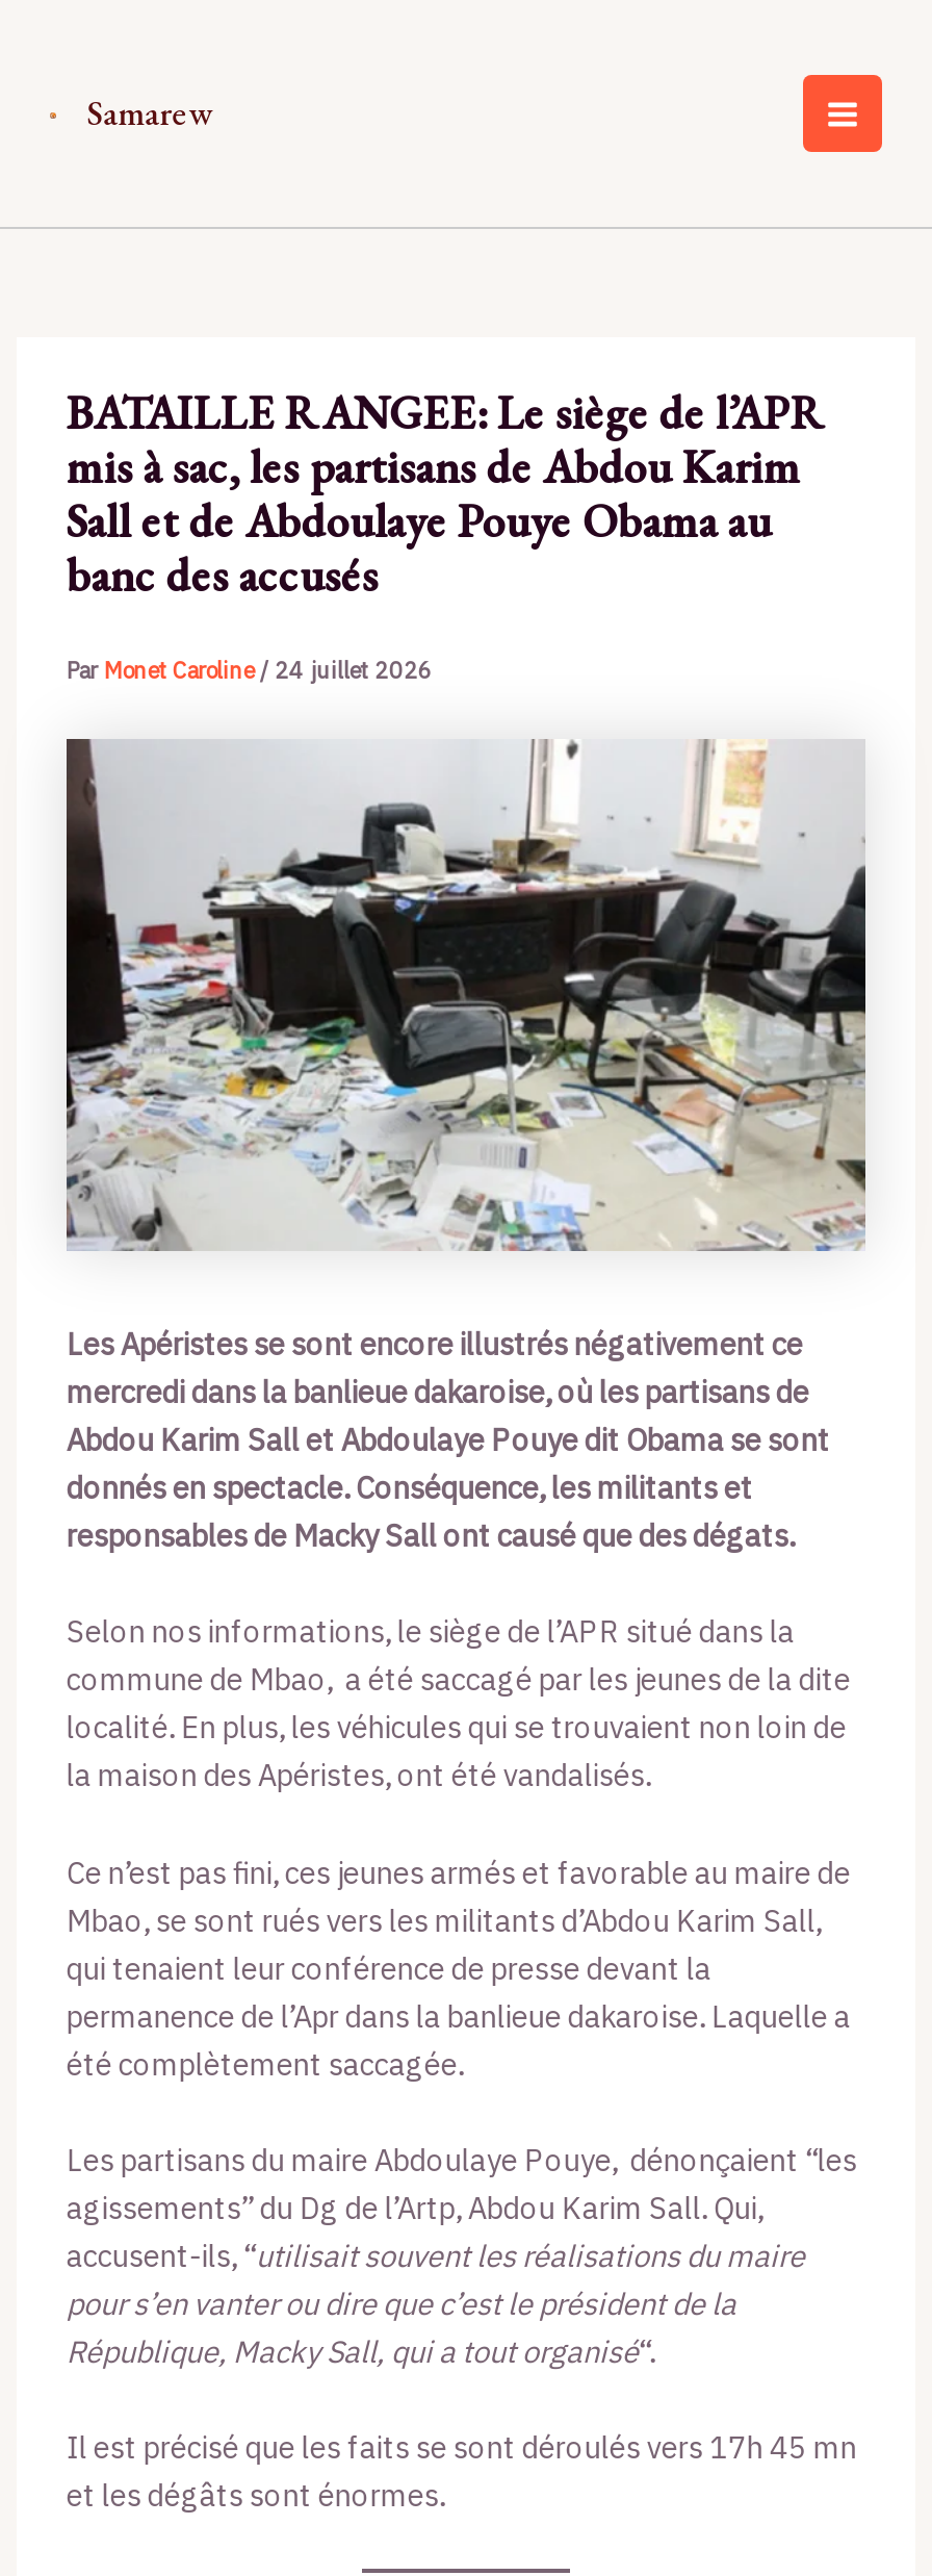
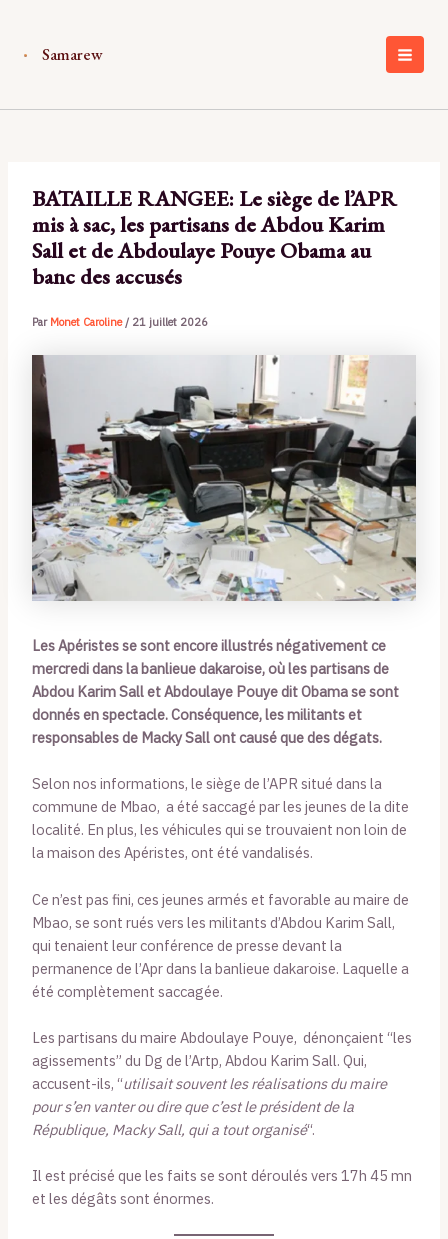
- Par Monet Caroline / 24 juillet 2026
+ Par Monet Caroline / 21 juillet 2026
